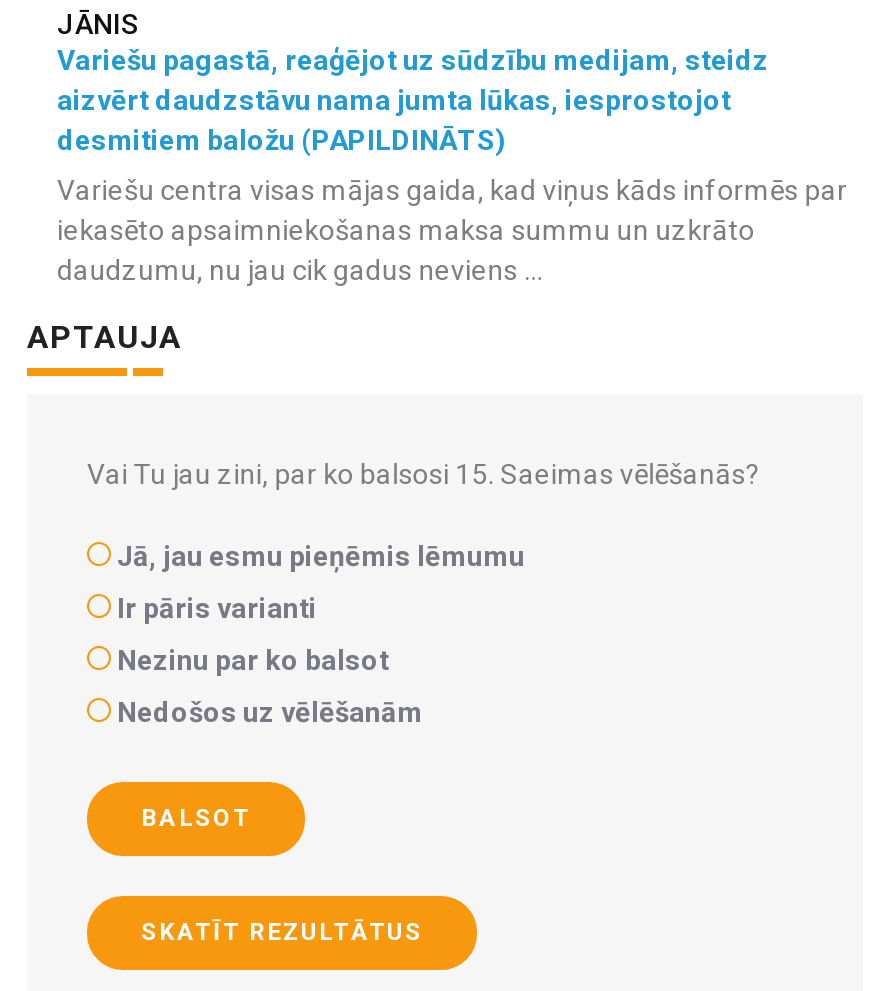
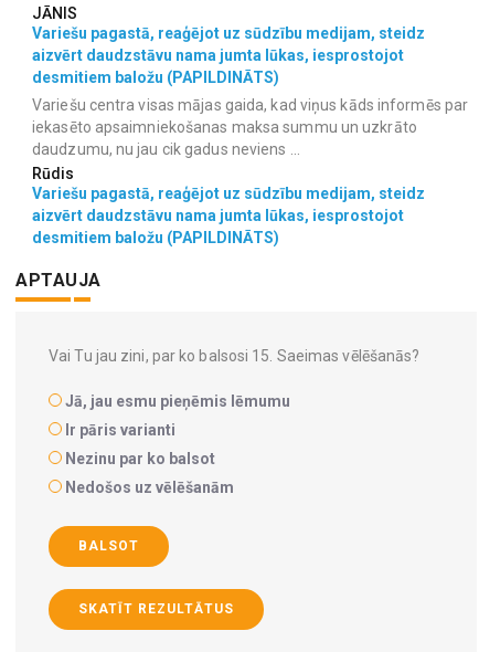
+ Rūdis
+ Variešu pagastā, reaģējot uz sūdzību medijam, steidz
+ aizvērt daudzstāvu nama jumta lūkas, iesprostojot
+ desmitiem baložu (PAPILDINĀTS)
